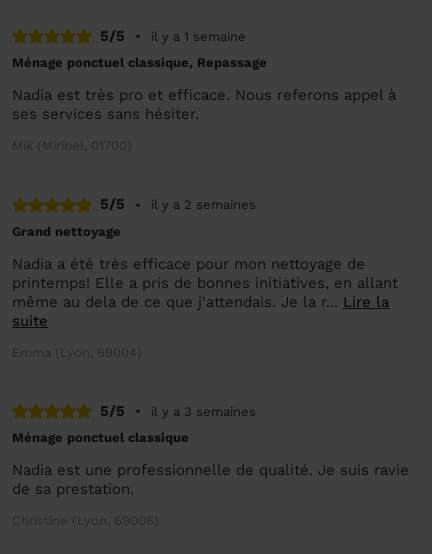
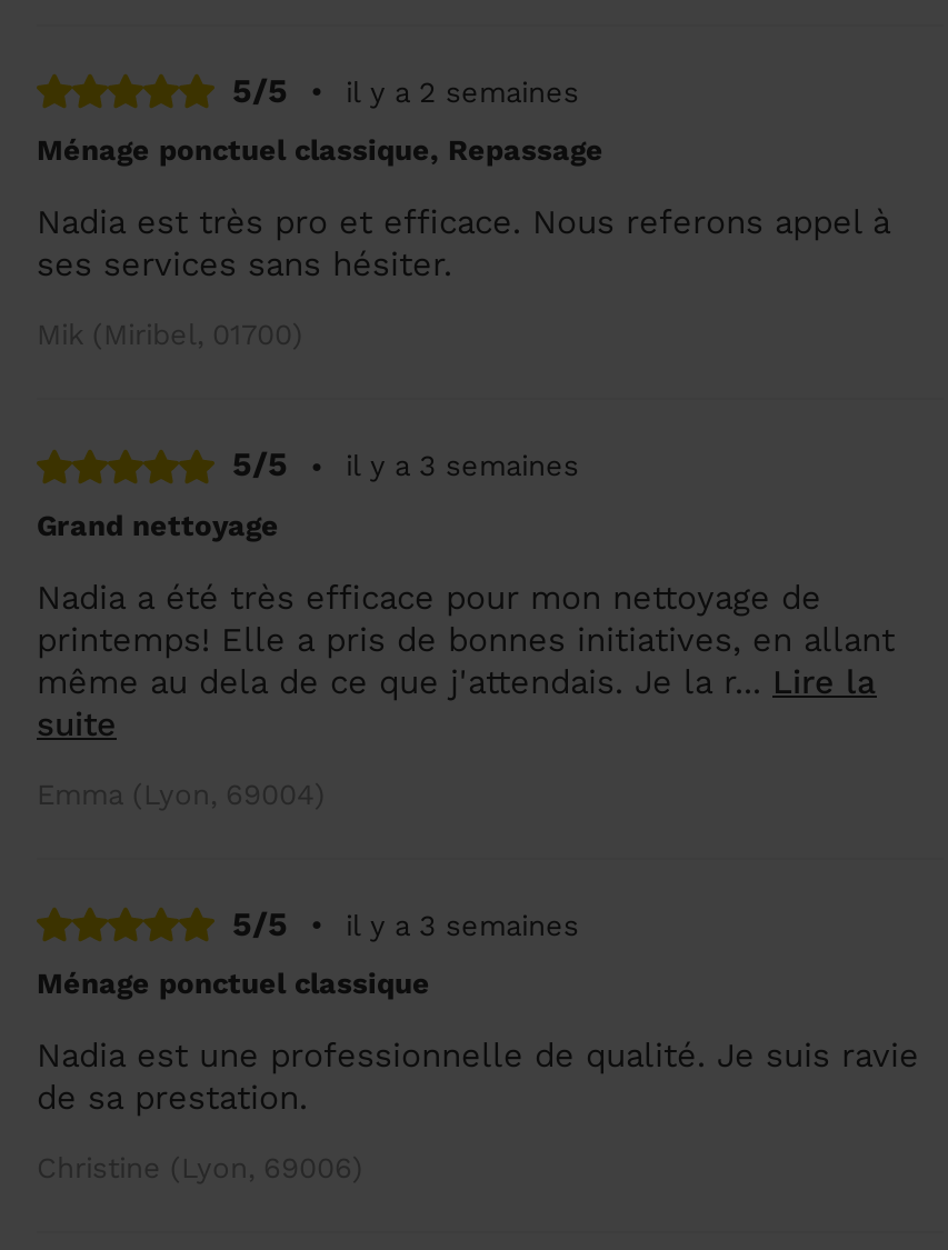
- il y a 1 semaine

moved up: il y a 2 semaines

+ il y a 3 semaines
